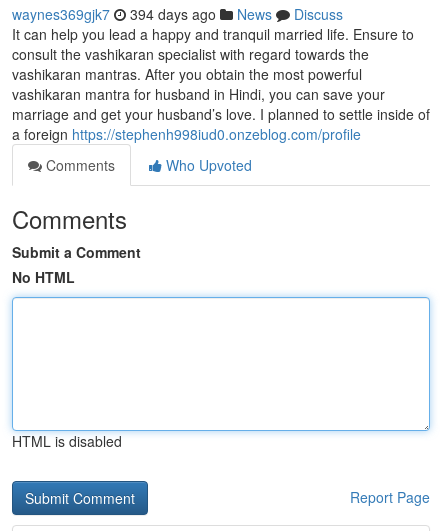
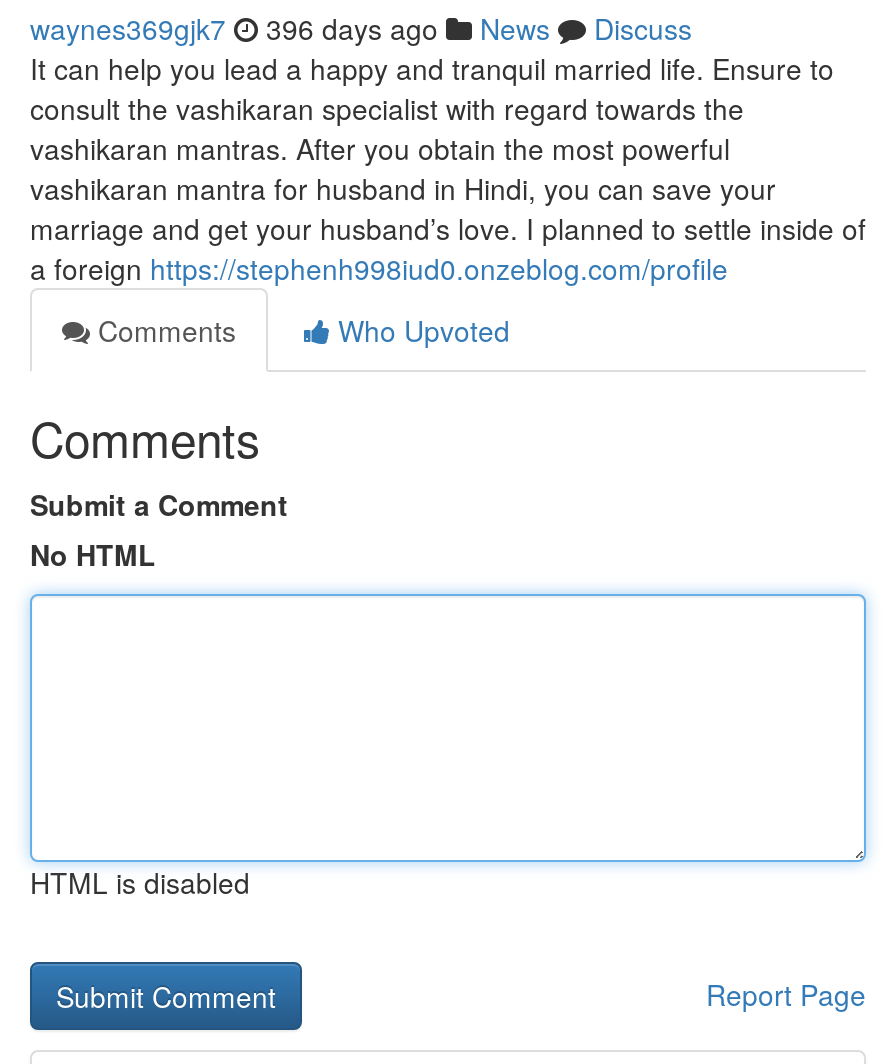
- waynes369gjk7 394 days ago News Discuss
+ waynes369gjk7 396 days ago News Discuss
